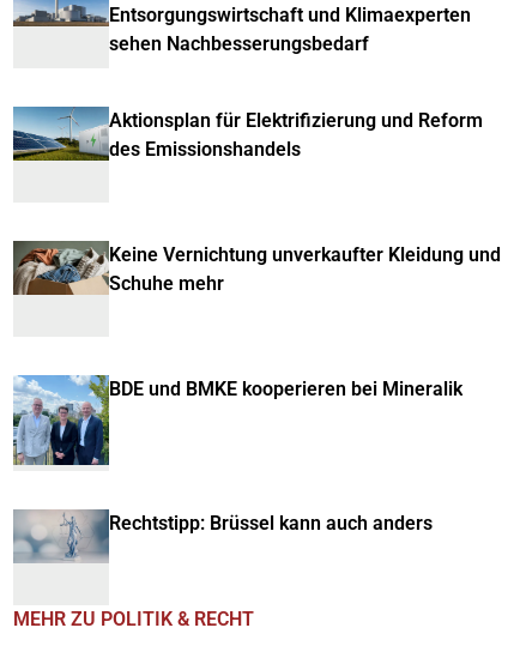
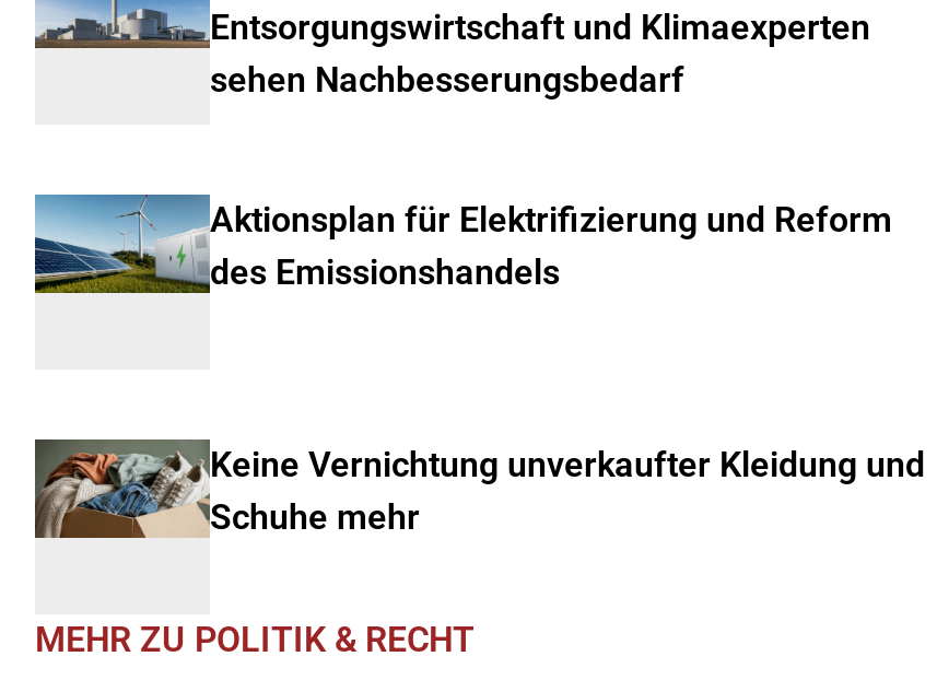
- [image]
- BDE und BMKE kooperieren bei Mineralik

- [image]
- Rechtstipp: Brüssel kann auch anders
